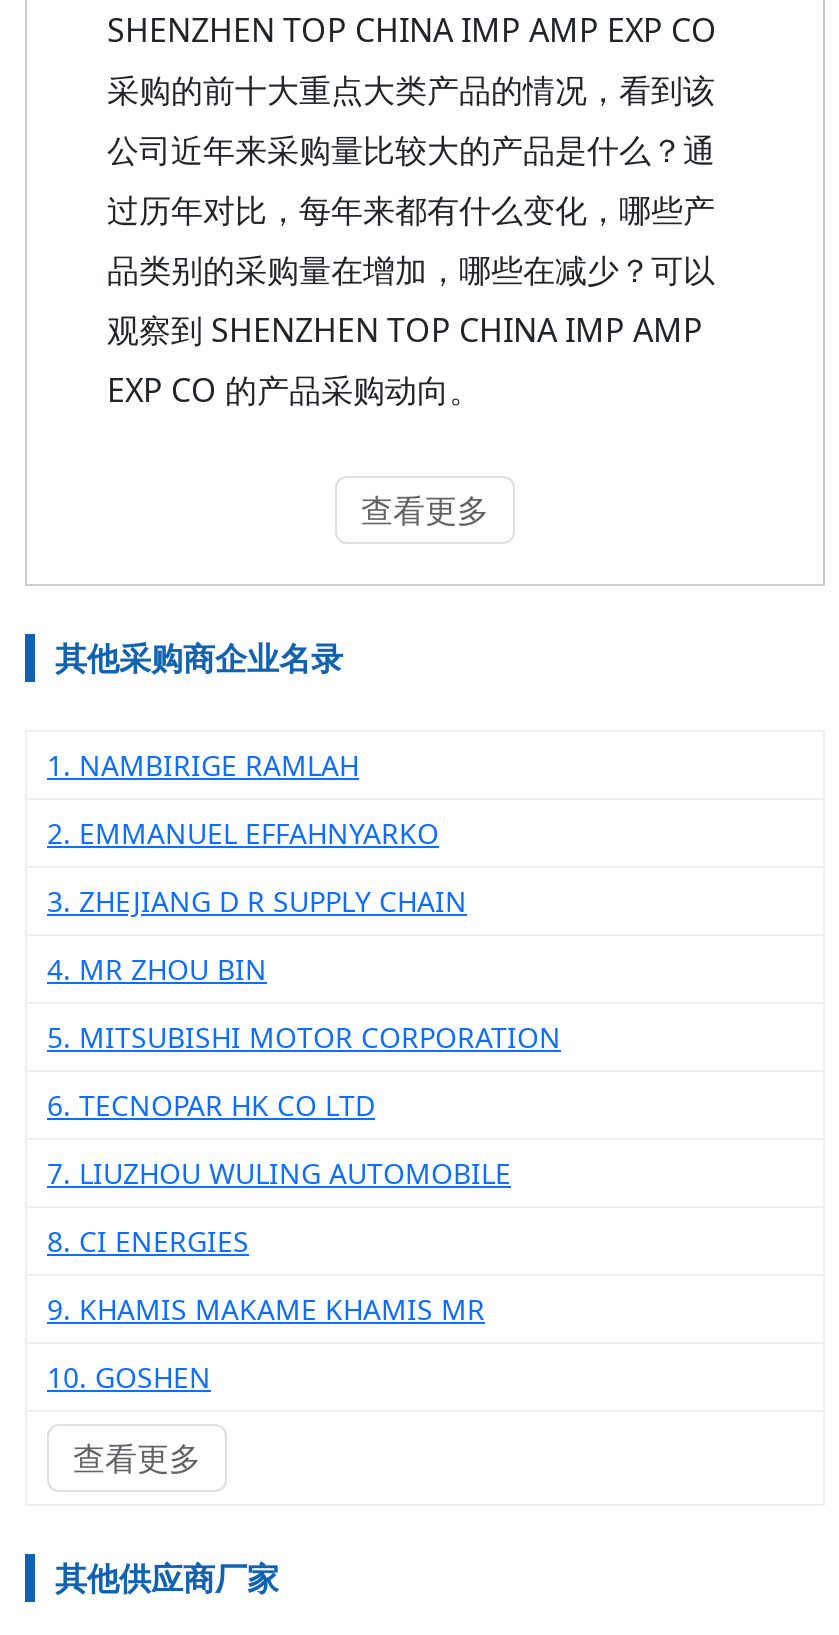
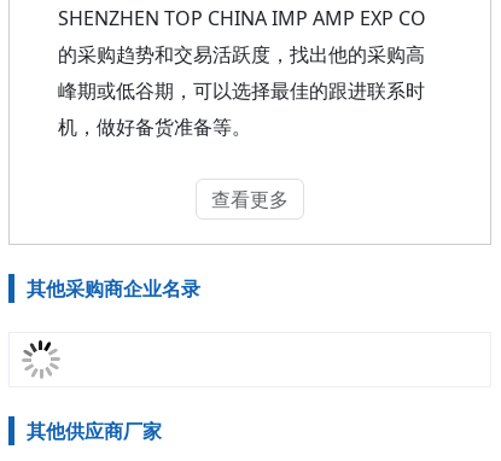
- 采购的前十大重点大类产品的情况，看到该
- 公司近年来采购量比较大的产品是什么？通
- 过历年对比，每年来都有什么变化，哪些产
- 品类别的采购量在增加，哪些在减少？可以
- 观察到 SHENZHEN TOP CHINA IMP AMP
- EXP CO 的产品采购动向。
+ 的采购趋势和交易活跃度，找出他的采购高
+ 峰期或低谷期，可以选择最佳的跟进联系时
+ 机，做好备货准备等。

- 1. NAMBIRIGE RAMLAH
- 2. EMMANUEL EFFAHNYARKO
- 3. ZHEJIANG D R SUPPLY CHAIN
- 4. MR ZHOU BIN
- 5. MITSUBISHI MOTOR CORPORATION
- 6. TECNOPAR HK CO LTD
- 7. LIUZHOU WULING AUTOMOBILE
- 8. CI ENERGIES
- 9. KHAMIS MAKAME KHAMIS MR
- 10. GOSHEN
- 查看更多
